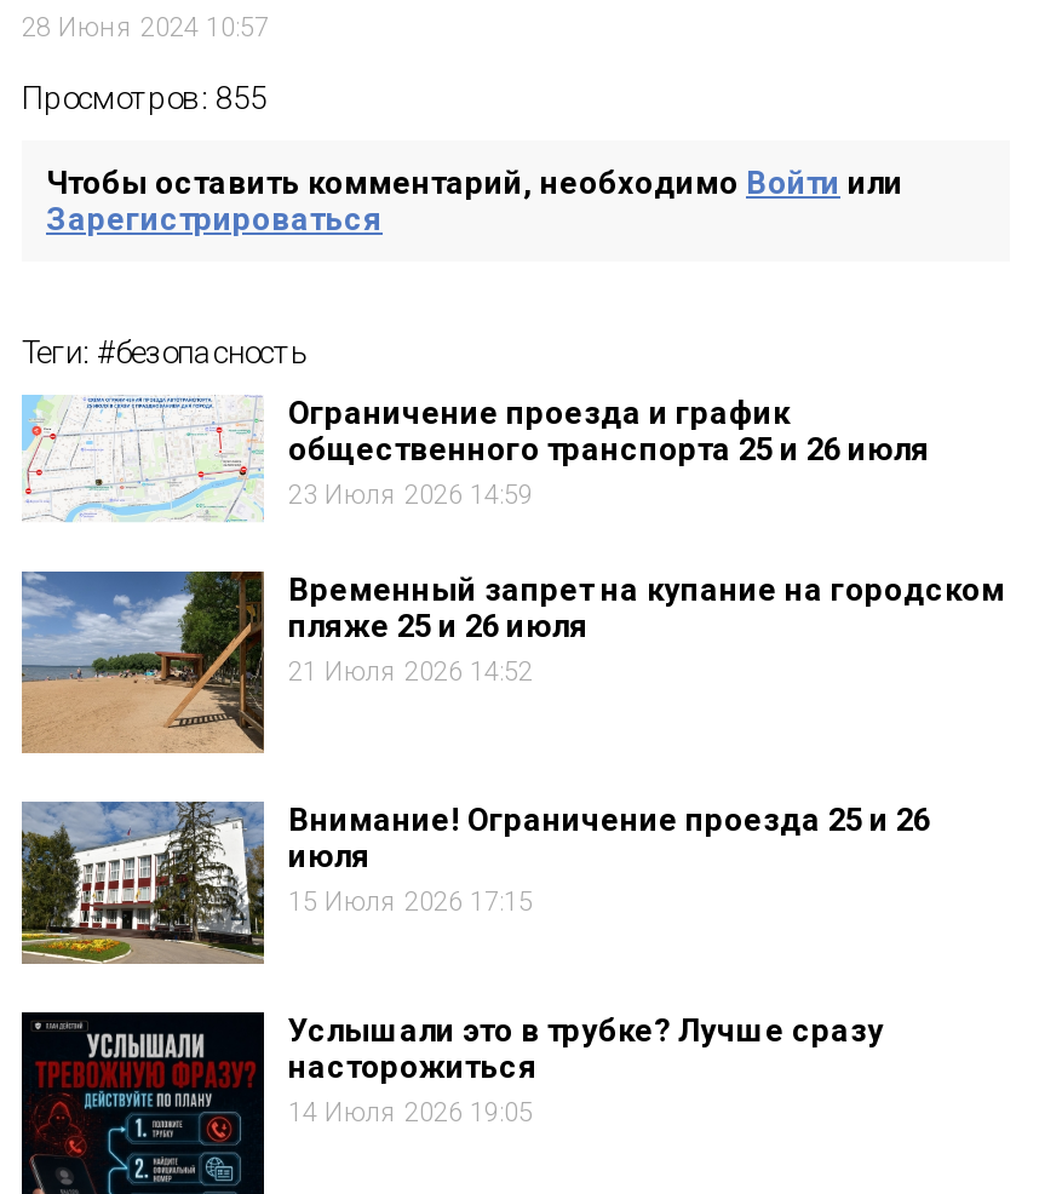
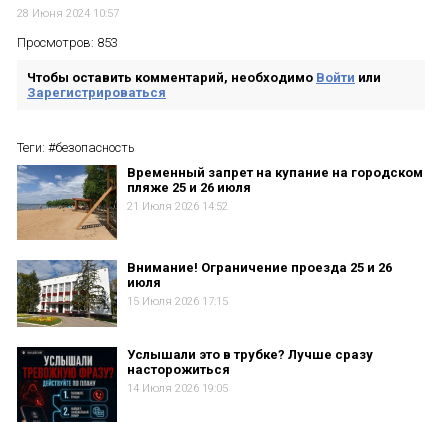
- Просмотров: 855
+ Просмотров: 853

- [image]
- Ограничение проезда и график
- общественного транспорта 25 и 26 июля
- 23 Июля 2026 14:59
